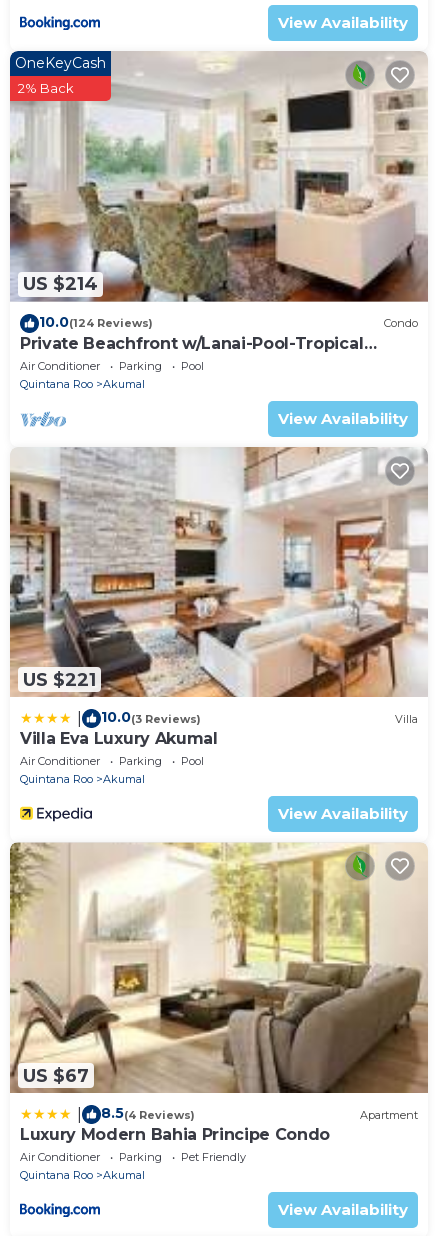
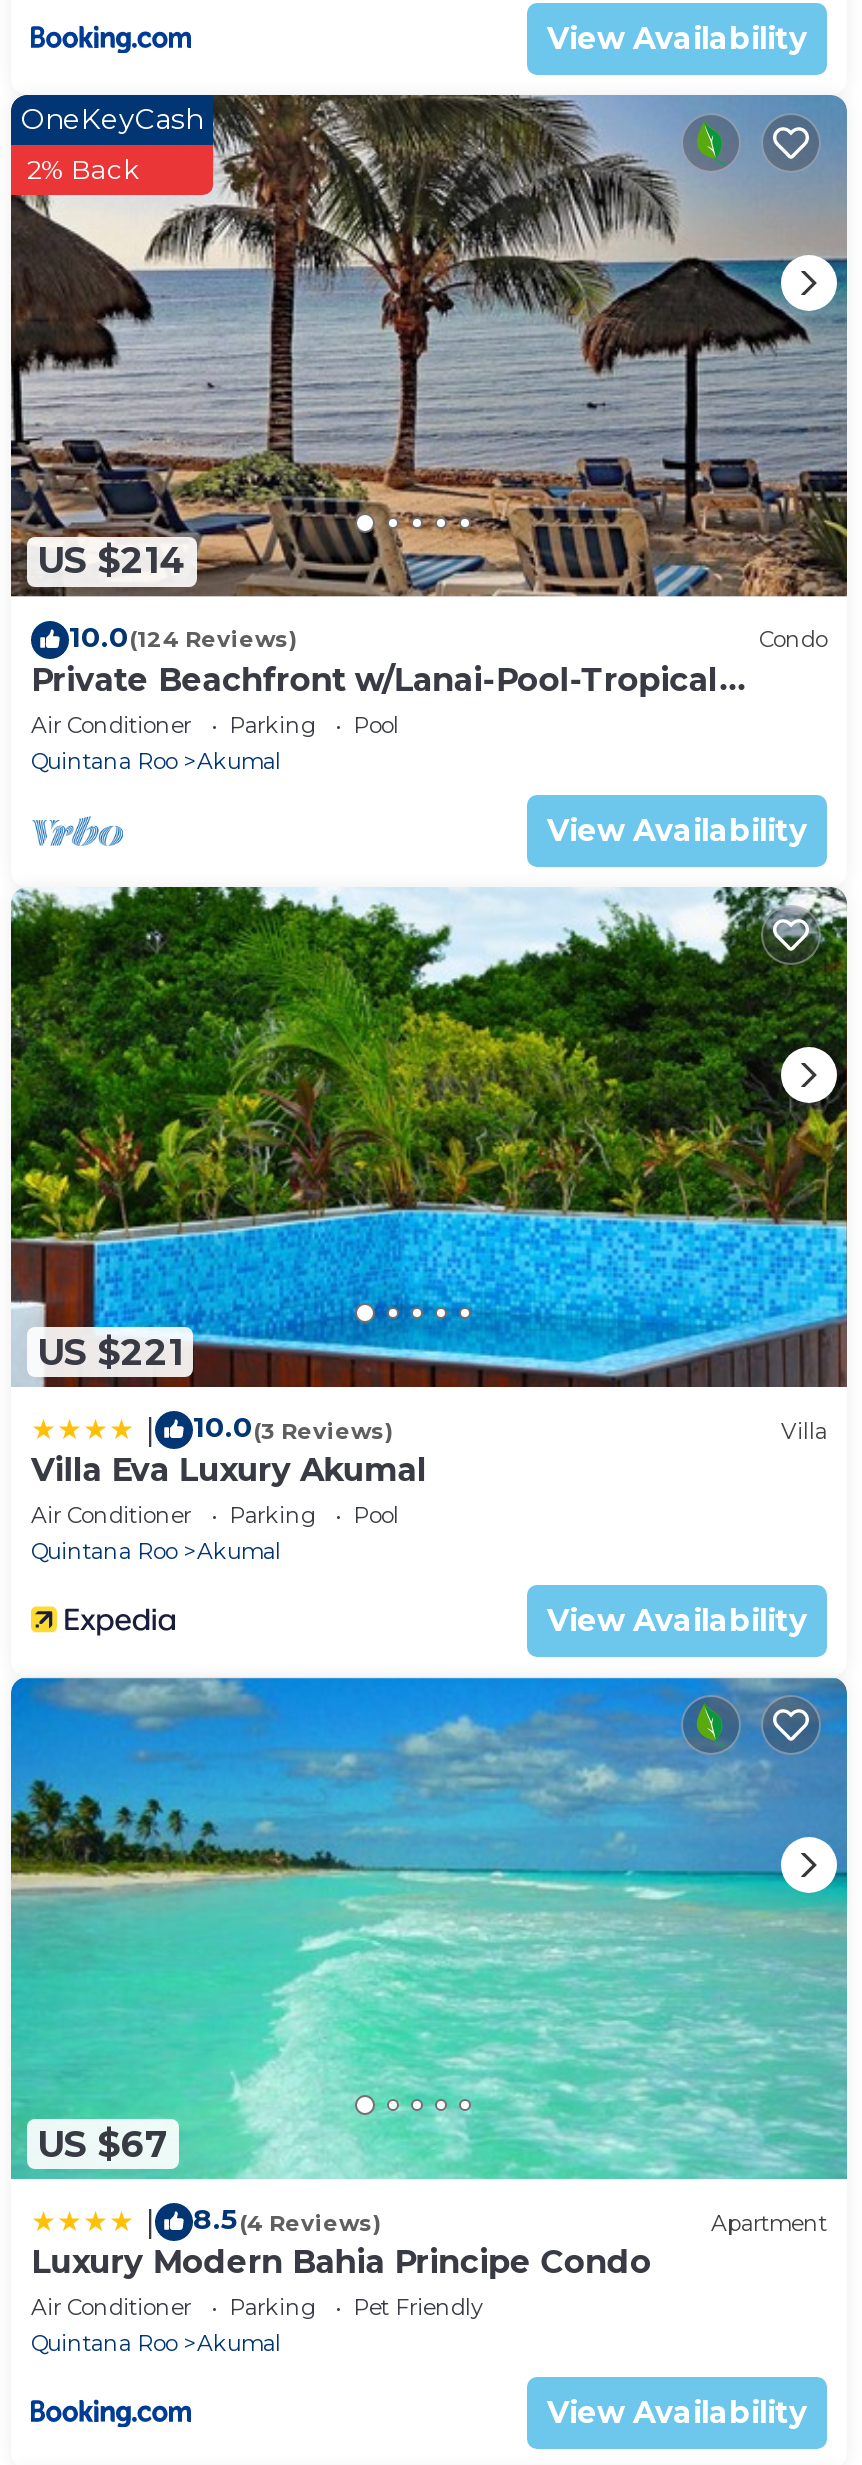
- [image]
+ [image]

- [image]
+ [image]

- [image]
+ [image]
